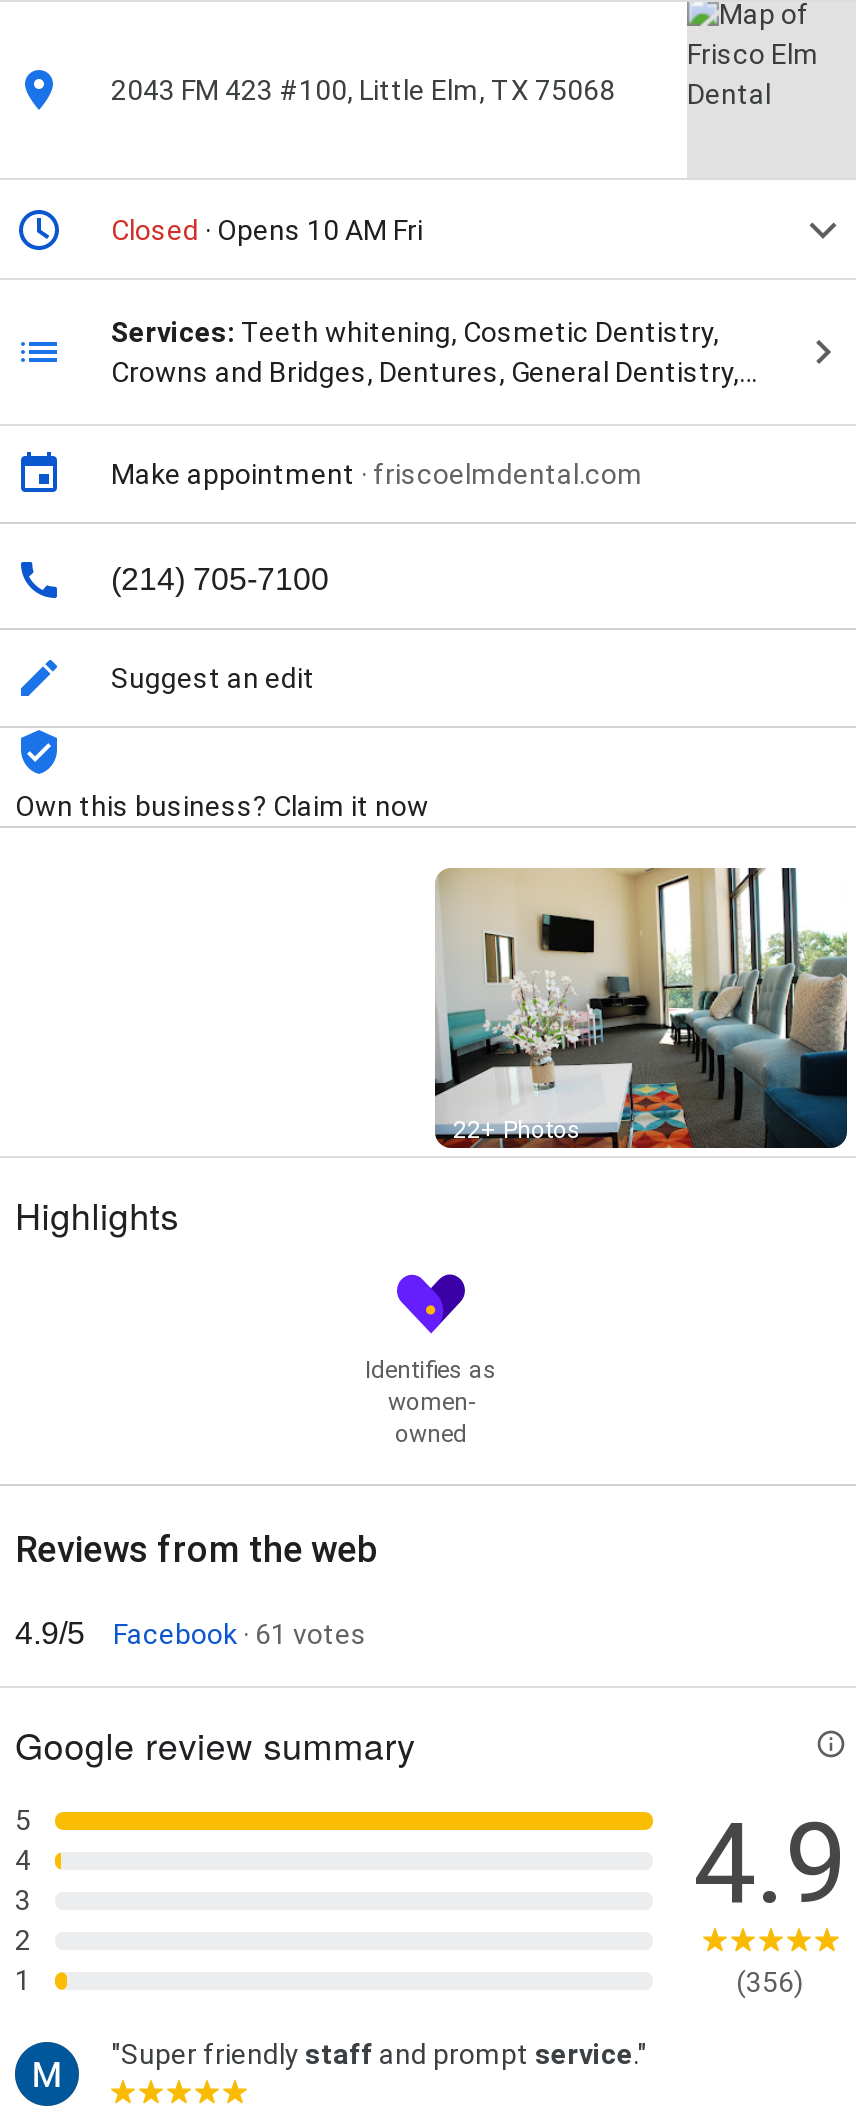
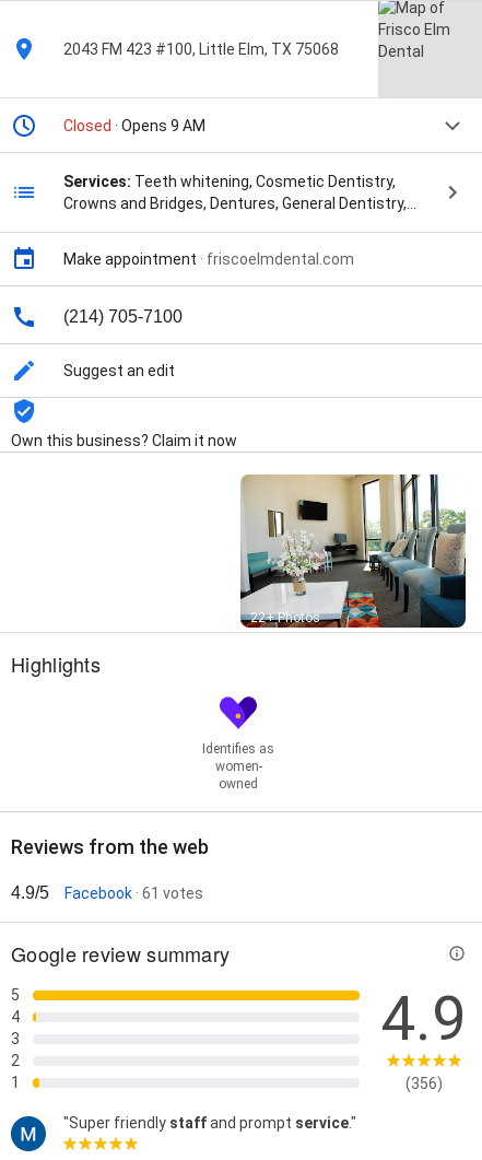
- Closed · Opens 10 AM Fri
+ Closed · Opens 9 AM
